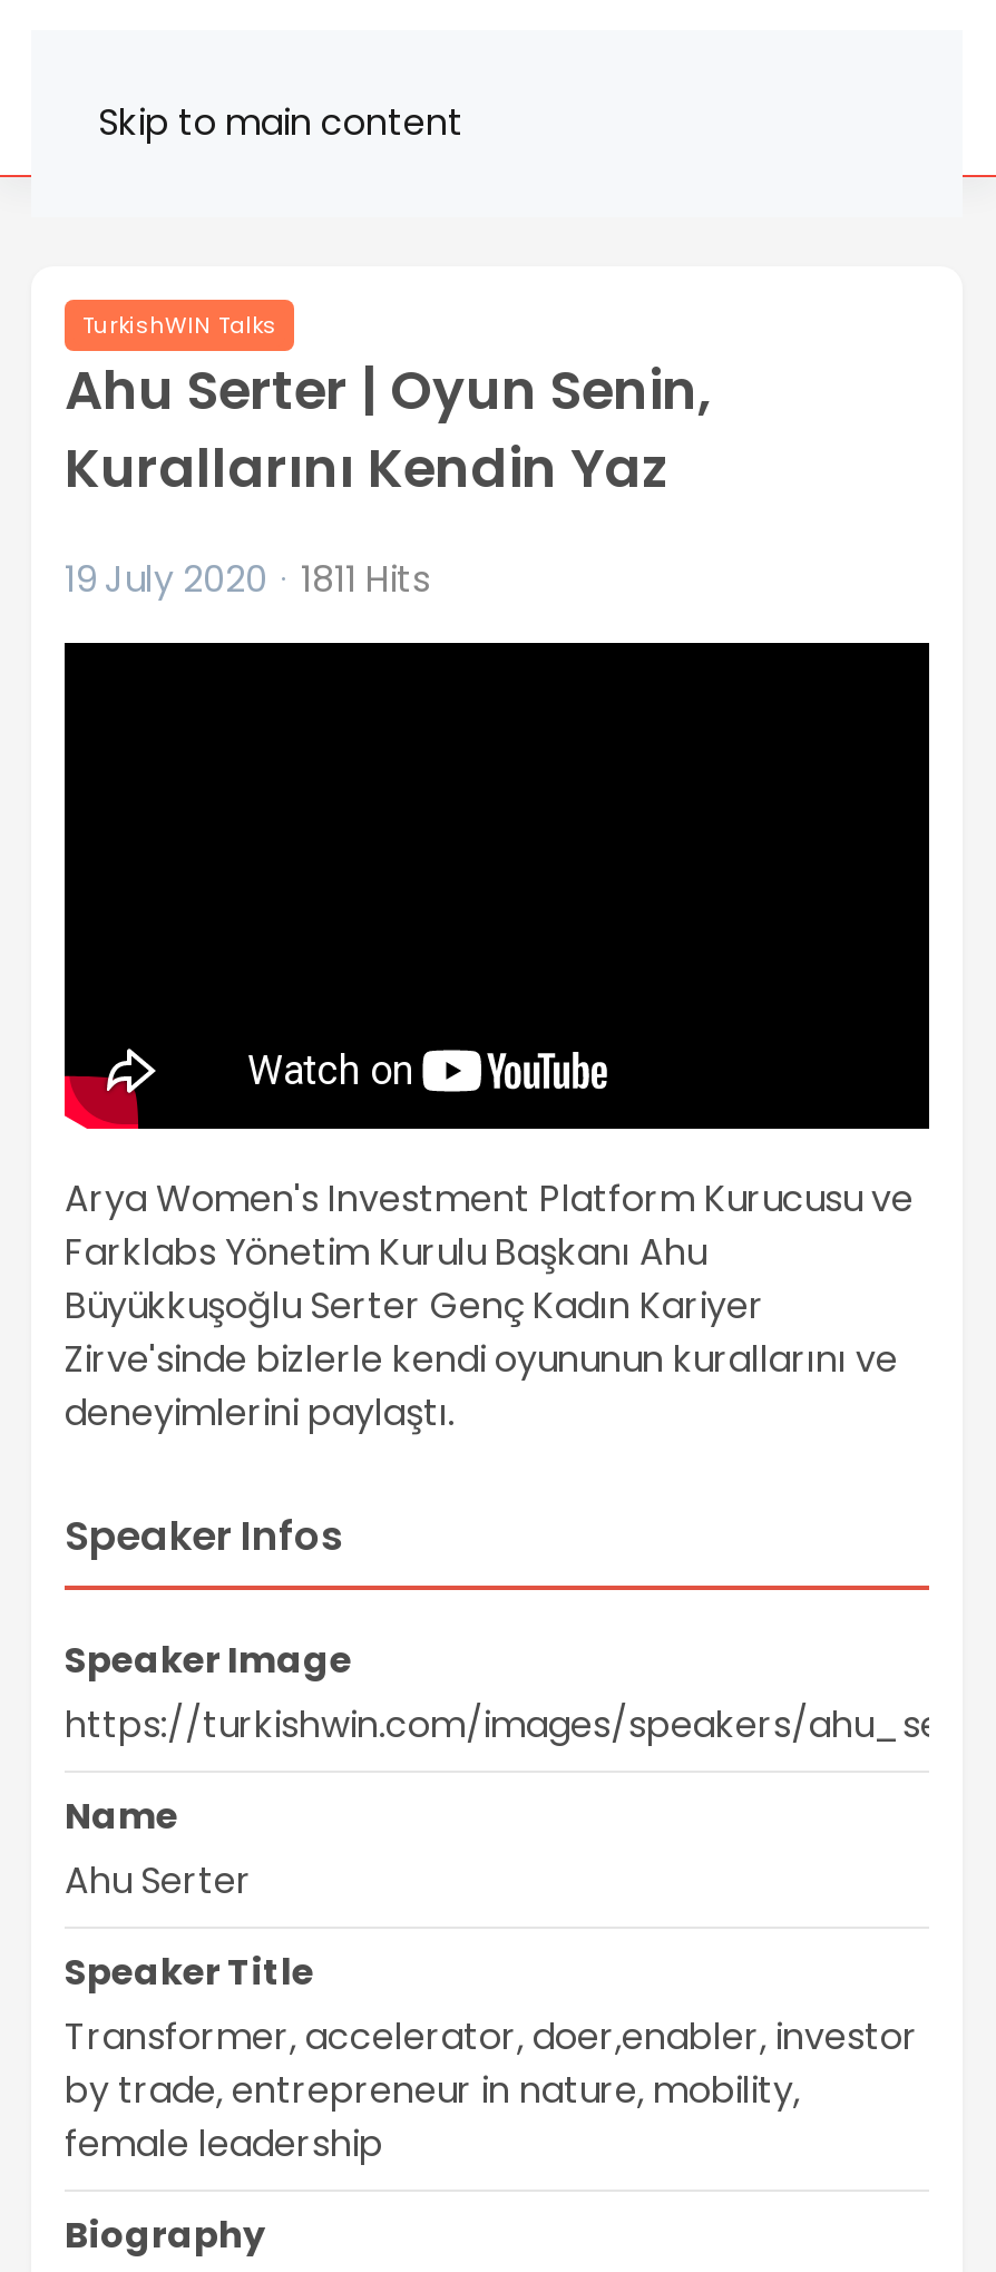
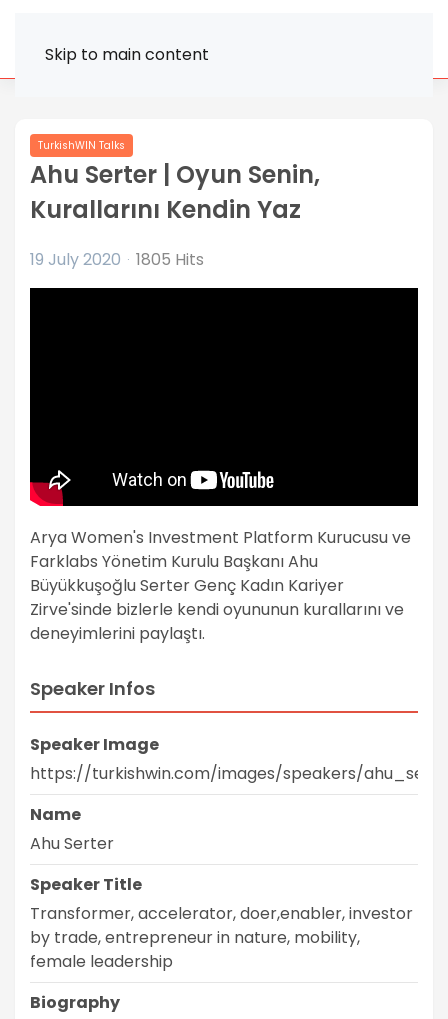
- 19 July 2020 1811 Hits
+ 19 July 2020 1805 Hits
